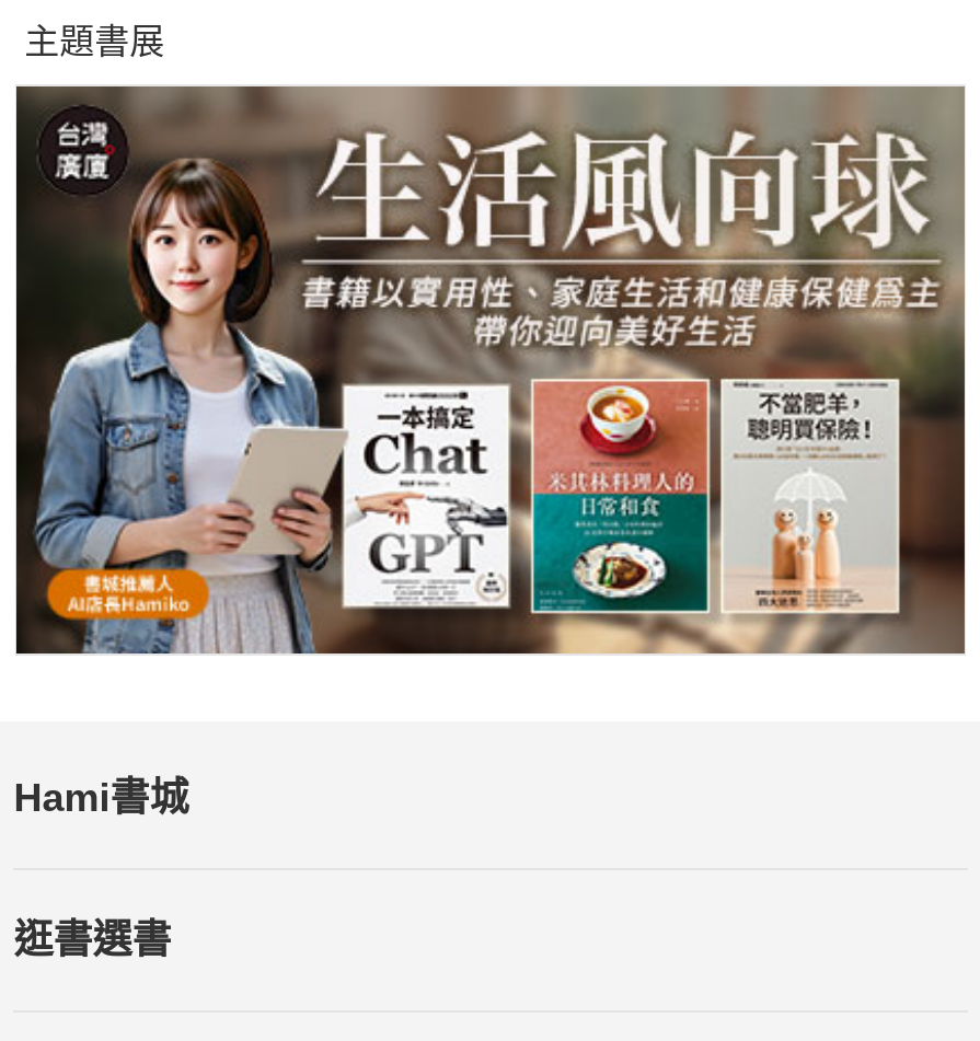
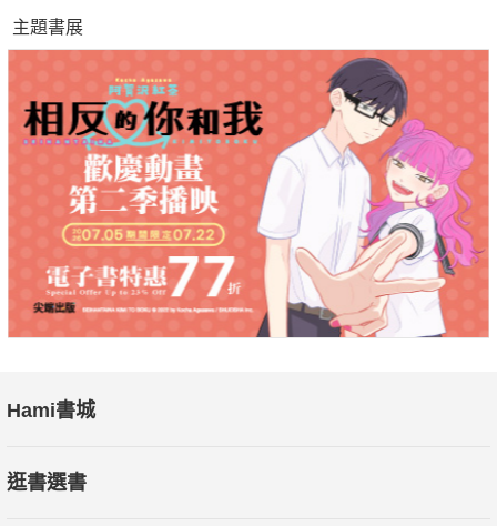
- [image]
+ [image]
